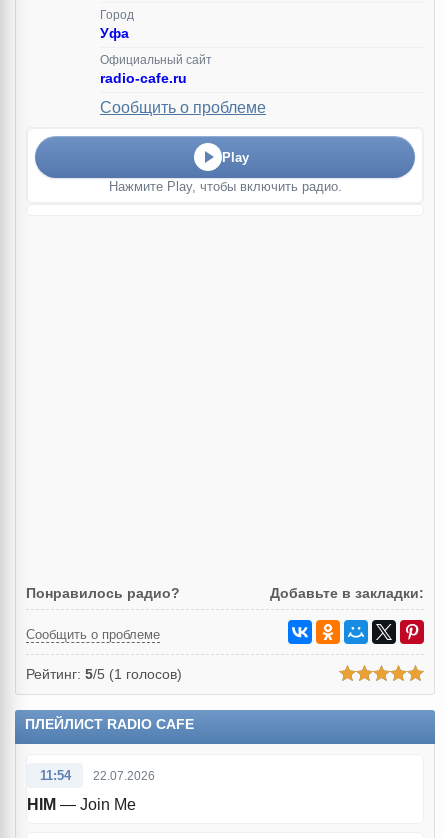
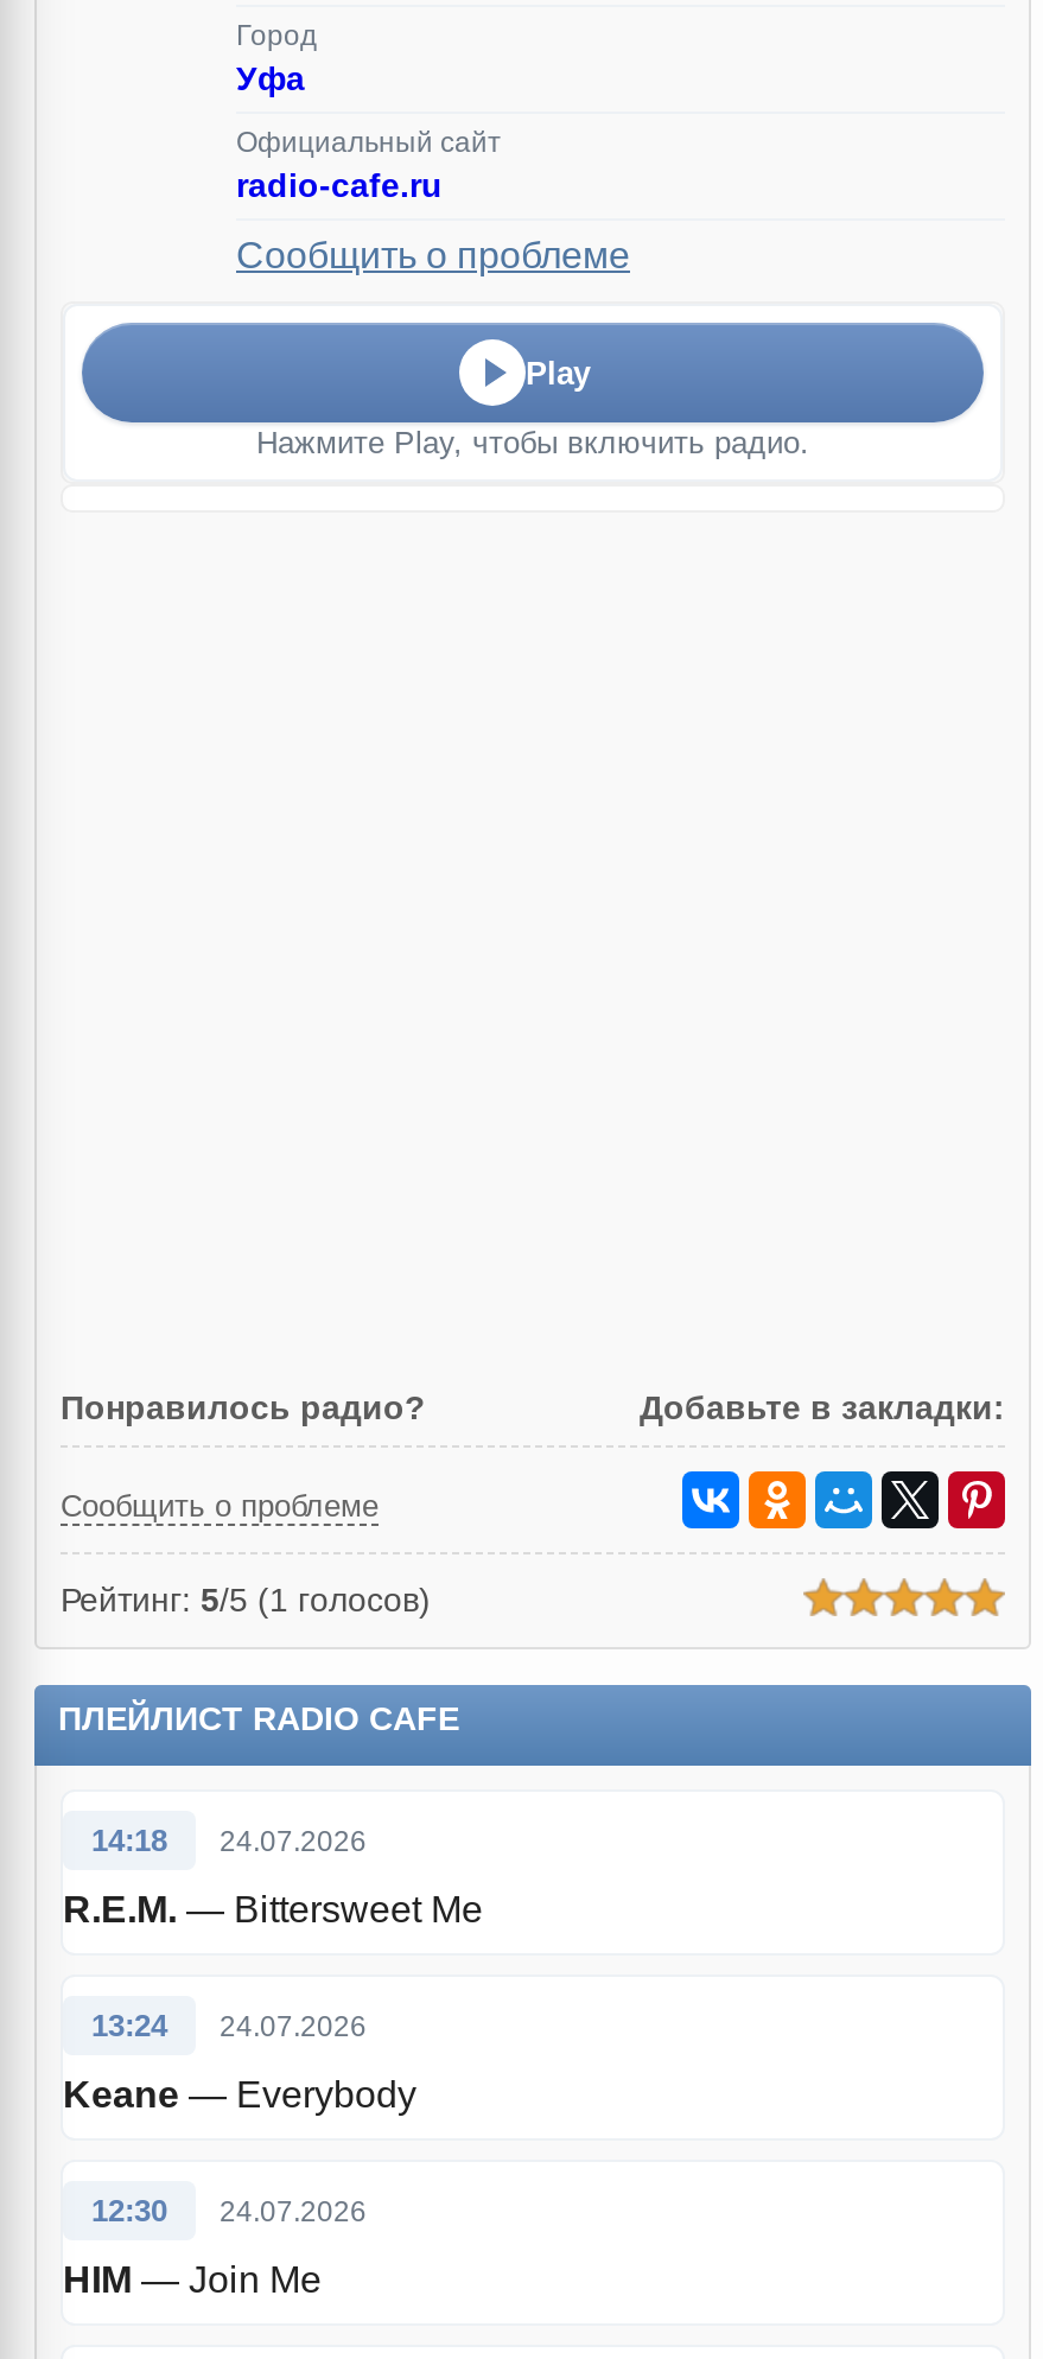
- 11:54
- 22.07.2026
+ 14:18
+ 24.07.2026
+ R.E.M. — Bittersweet Me
+ 13:24
+ 24.07.2026
+ Keane — Everybody
+ 12:30
+ 24.07.2026
